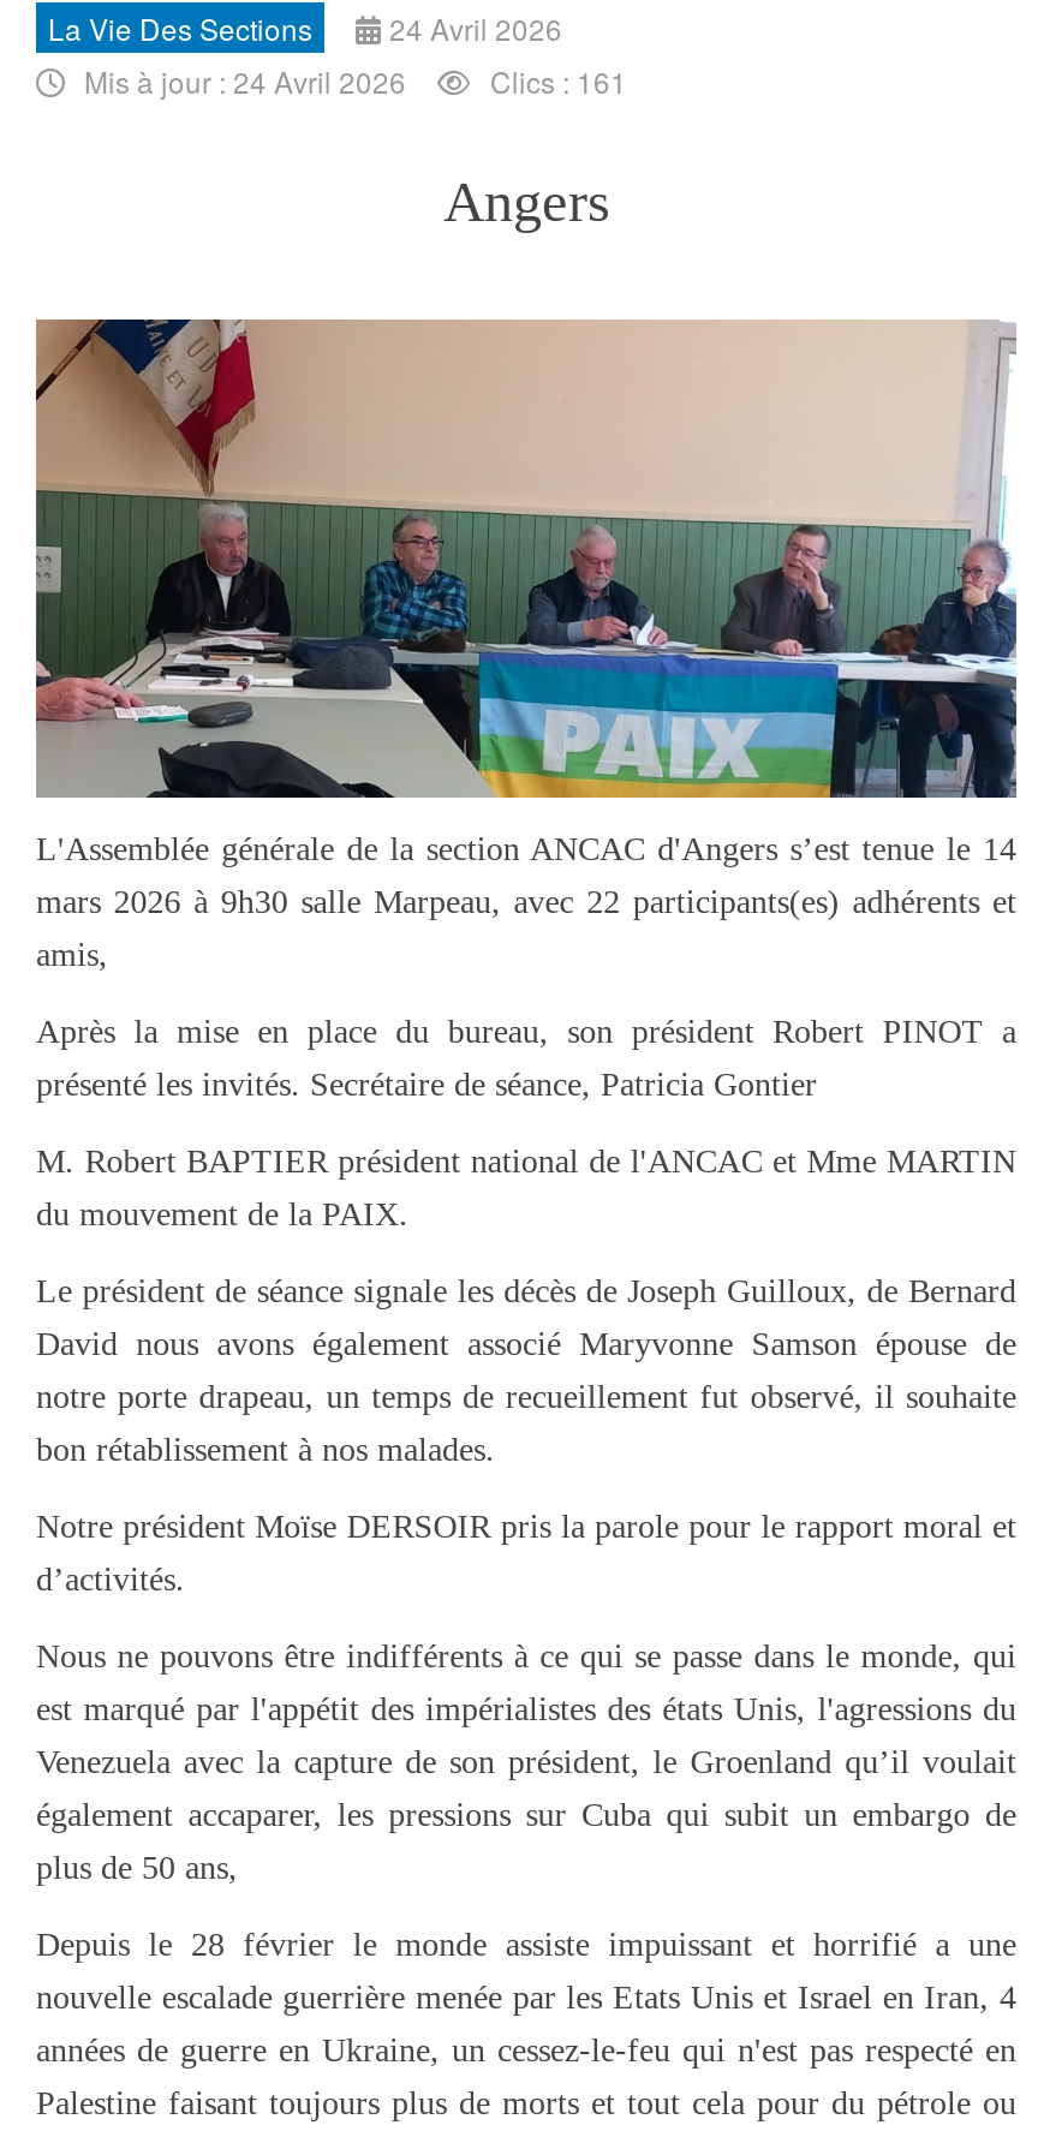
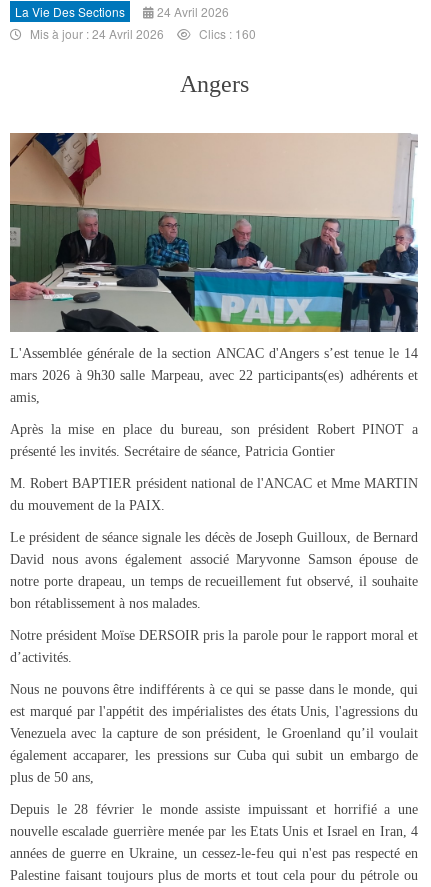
- Clics : 161
+ Clics : 160
